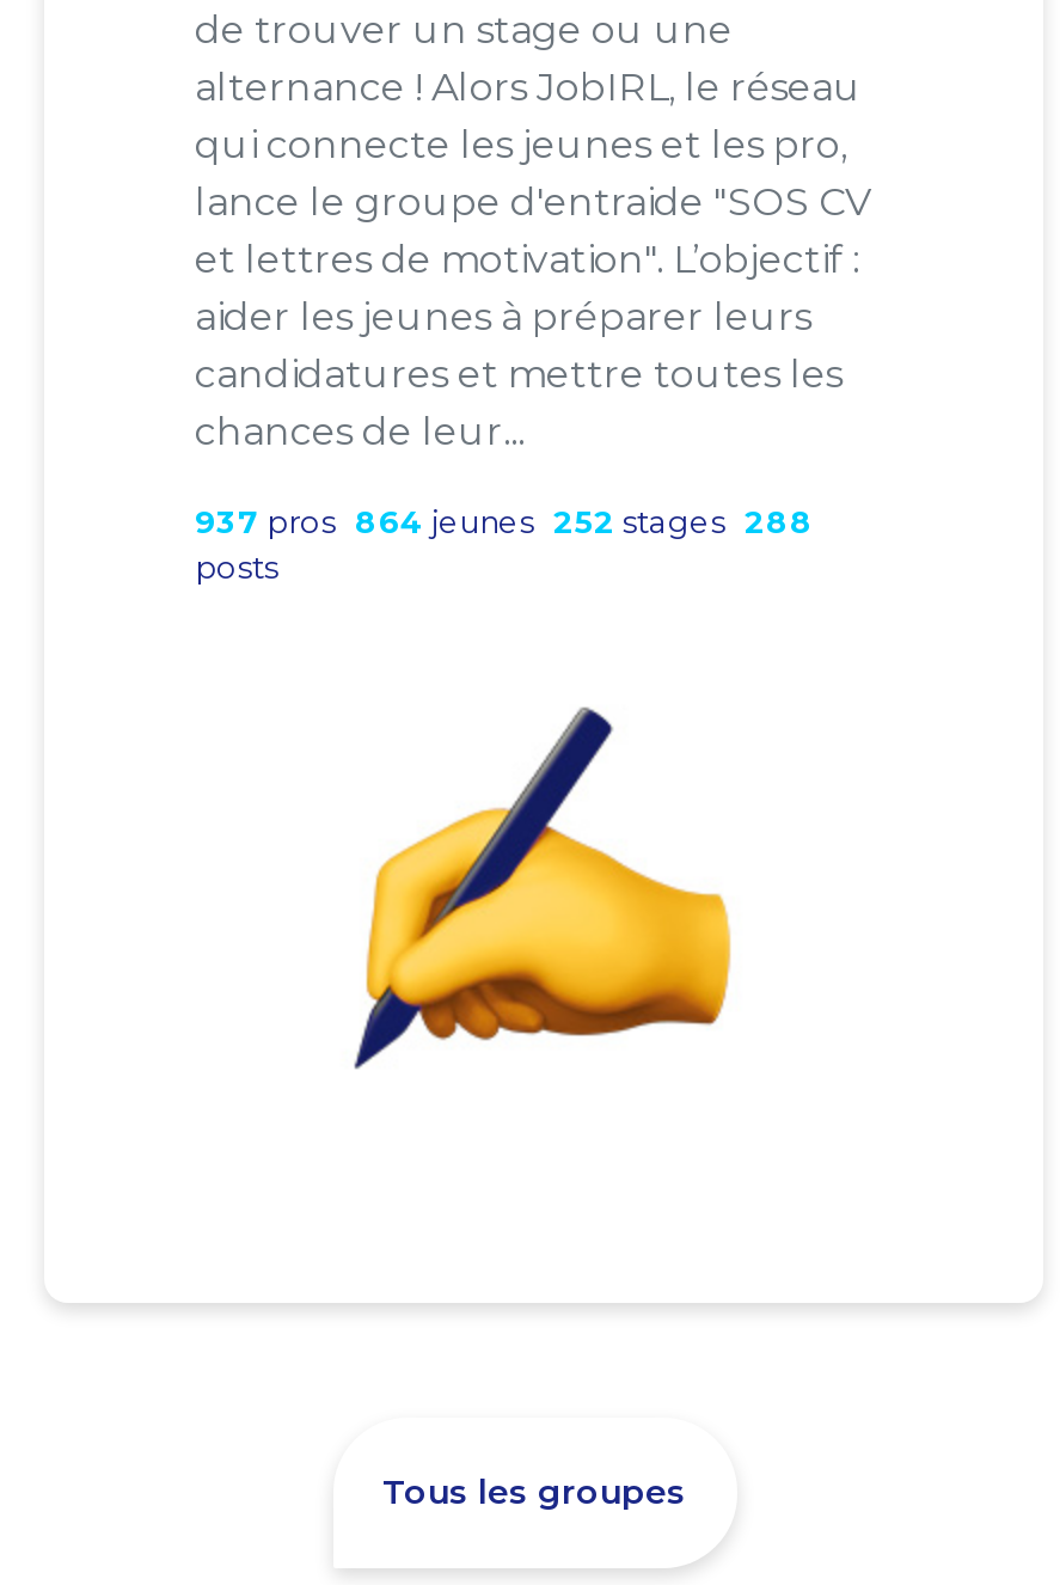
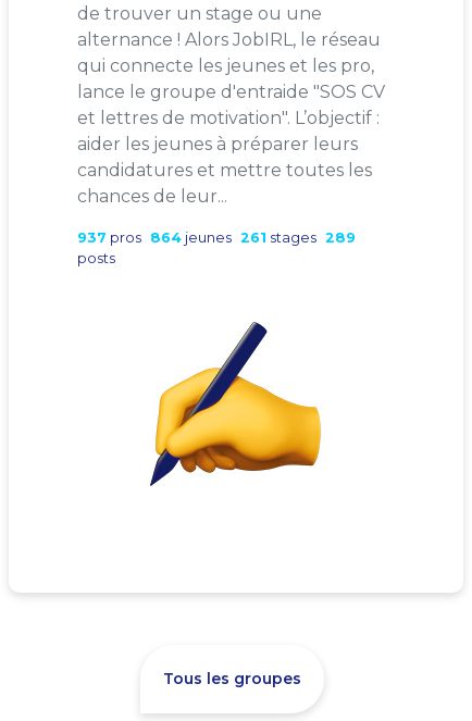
- 937 pros 864 jeunes 252 stages 288
+ 937 pros 864 jeunes 261 stages 289
